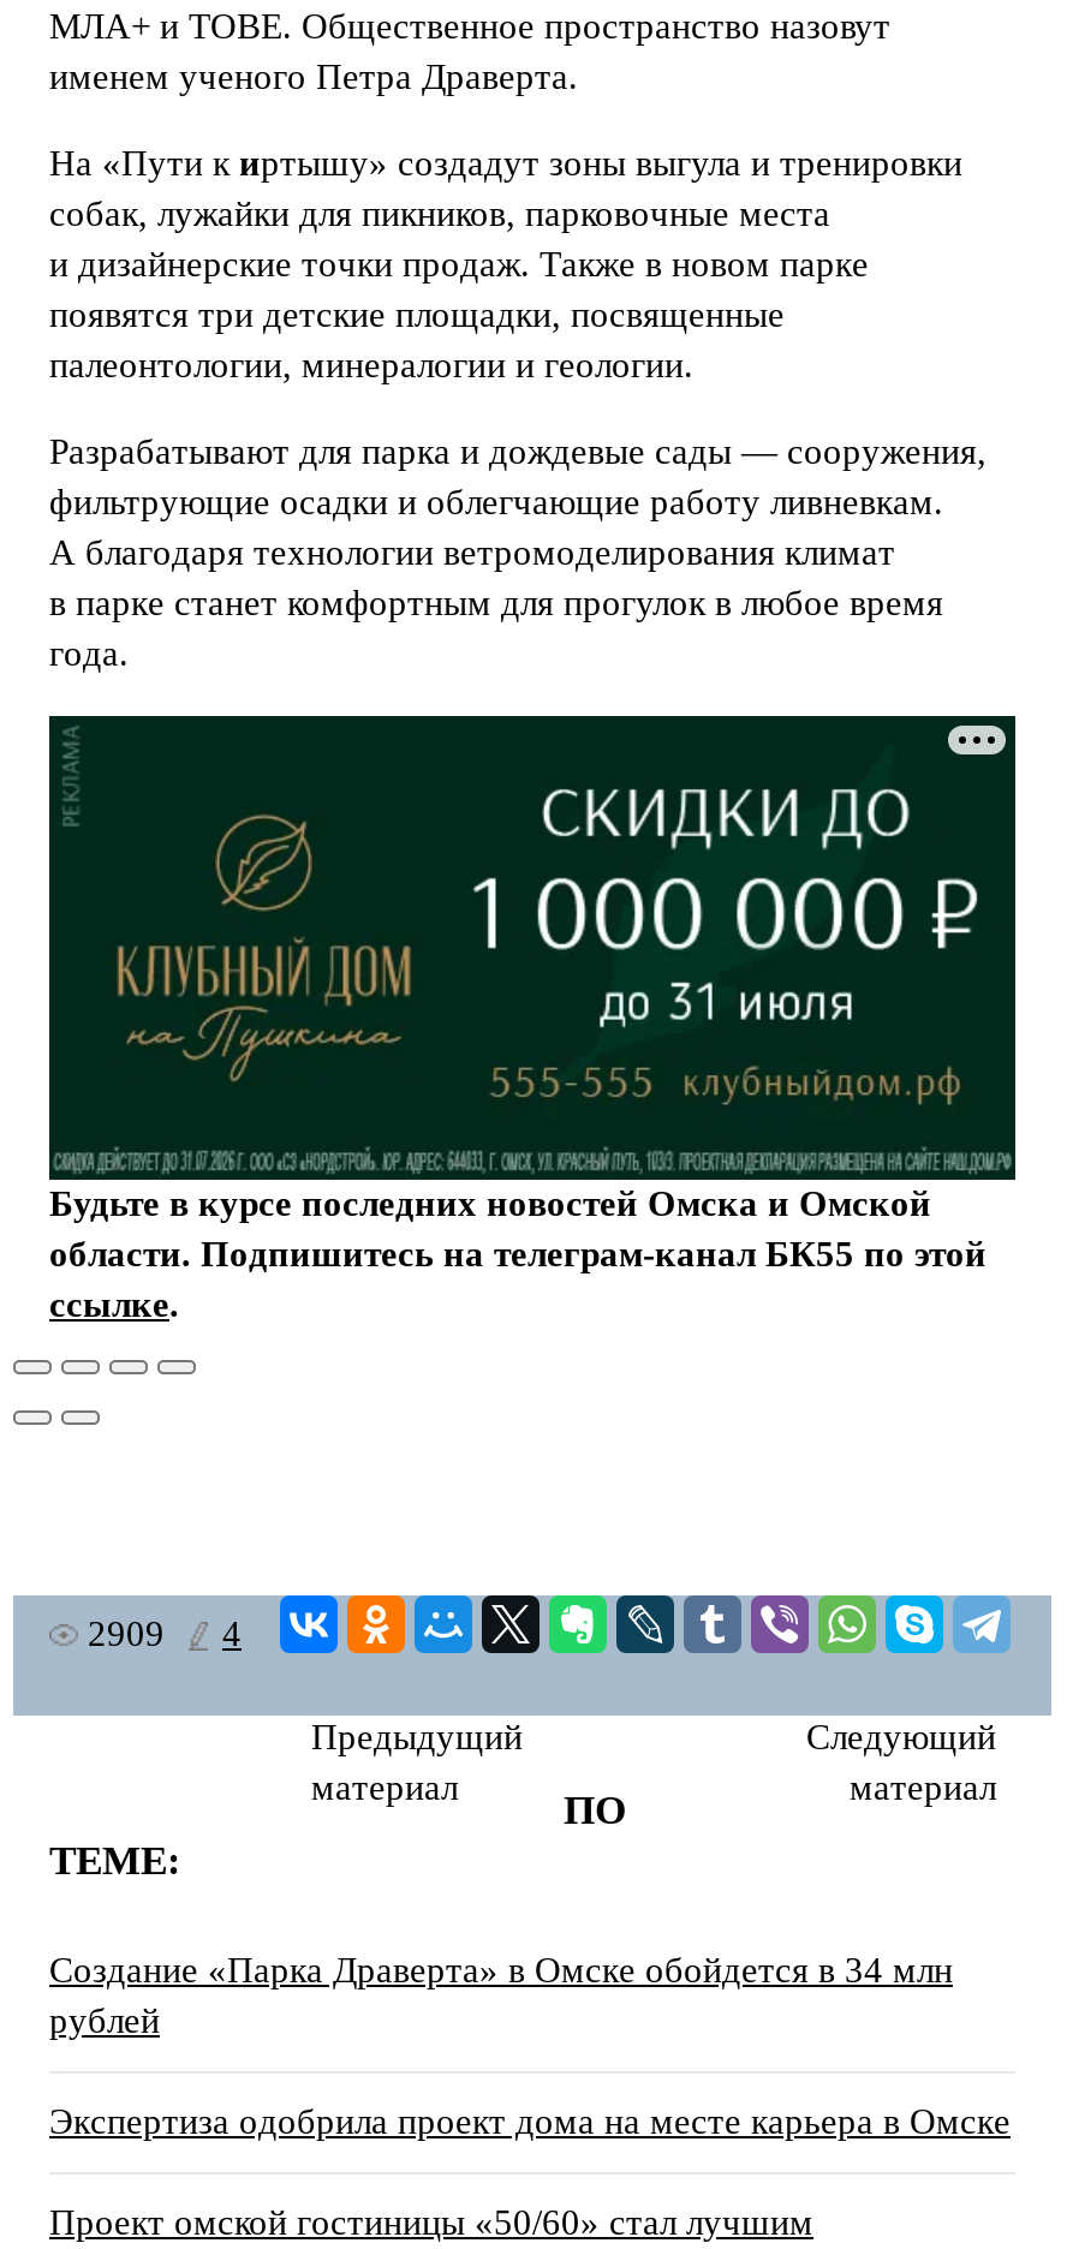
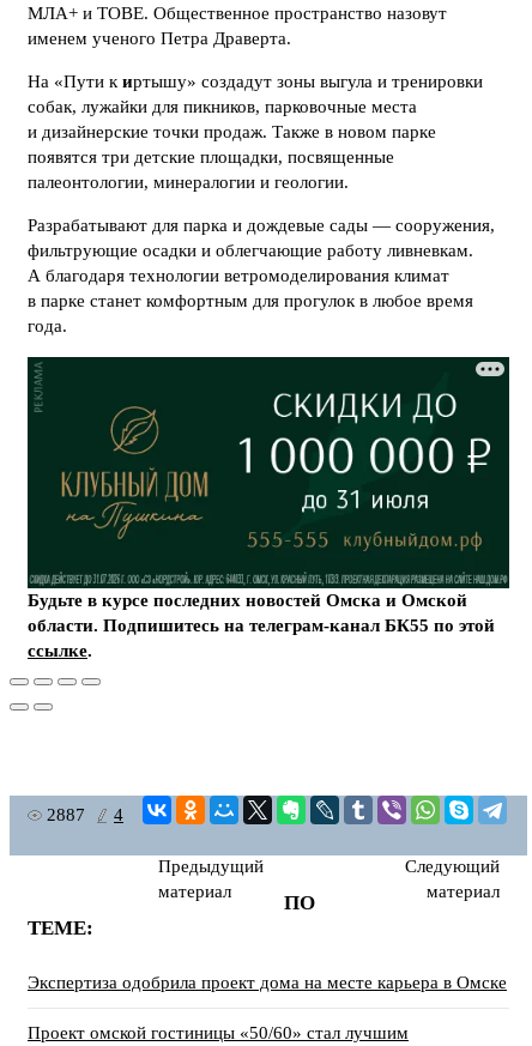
- 2909 4
+ 2887 4

- Создание «Парка Драверта» в Омске обойдется в 34 млн
- рублей
